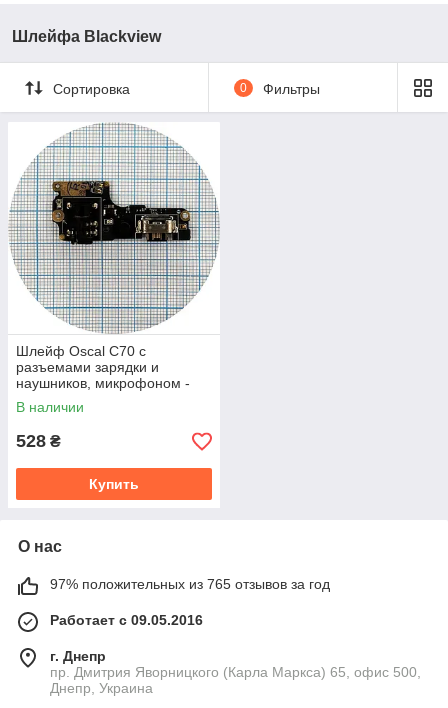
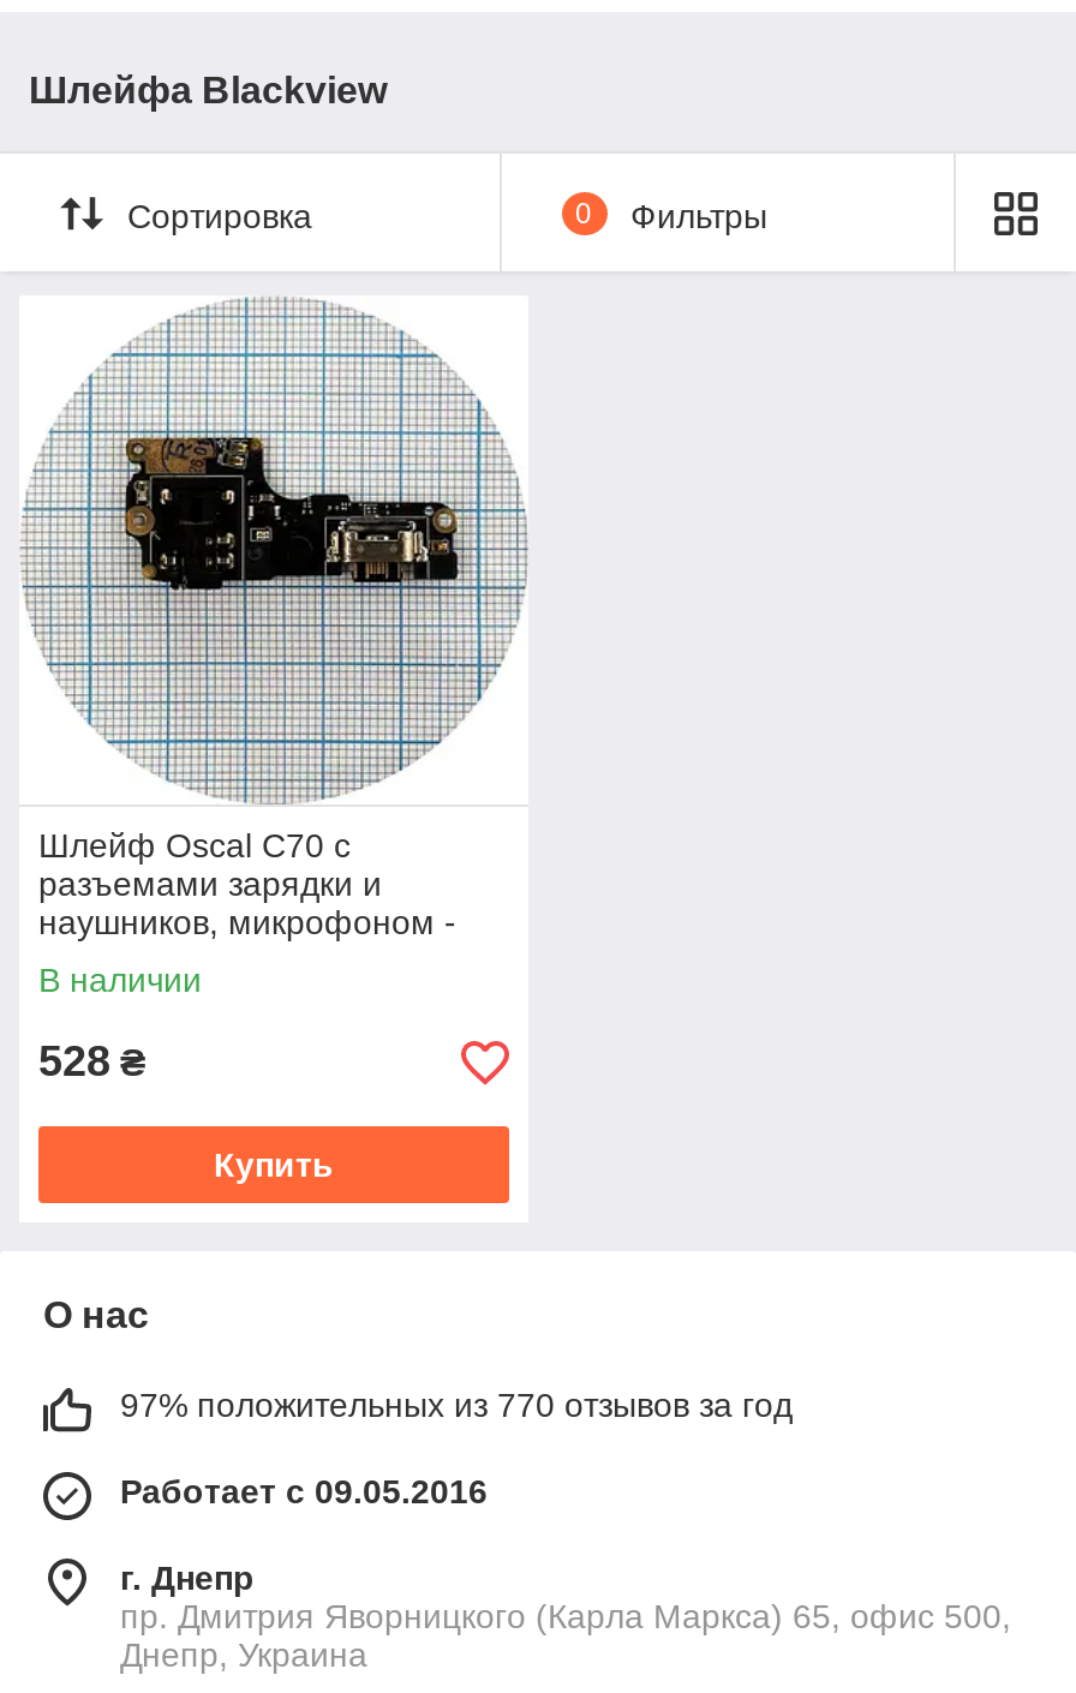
- 97% положительных из 765 отзывов за год
+ 97% положительных из 770 отзывов за год
